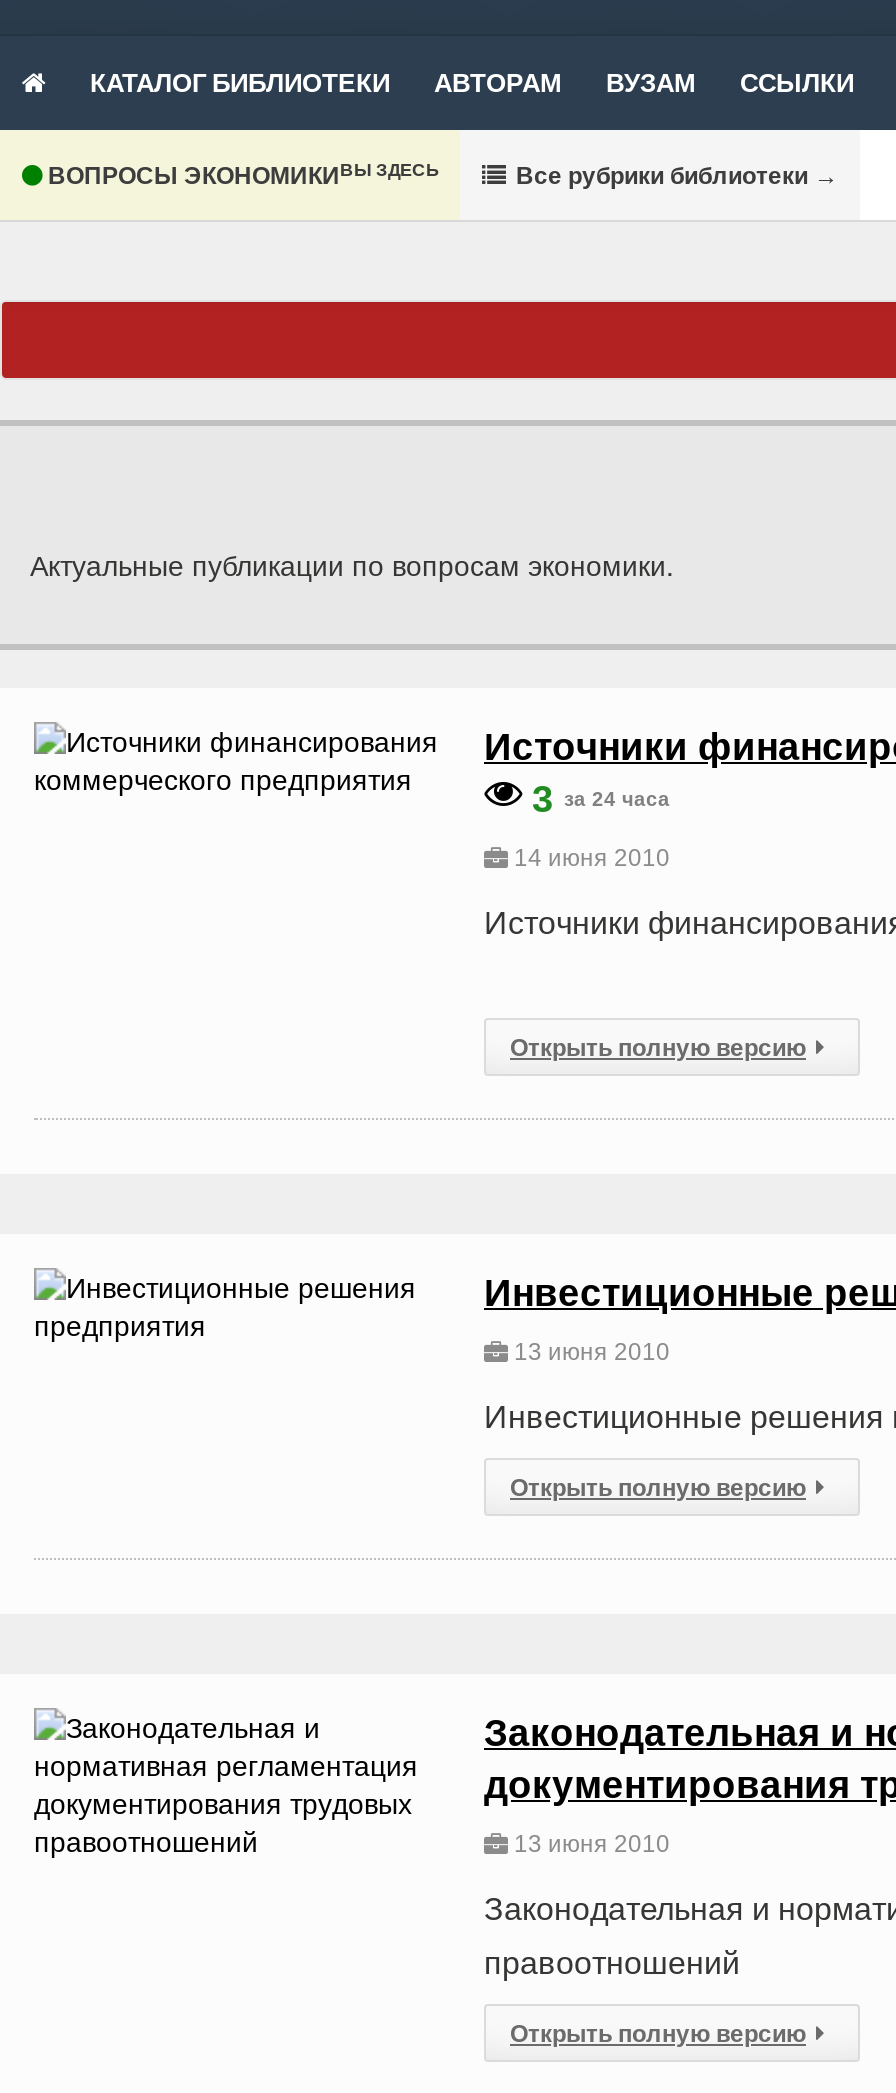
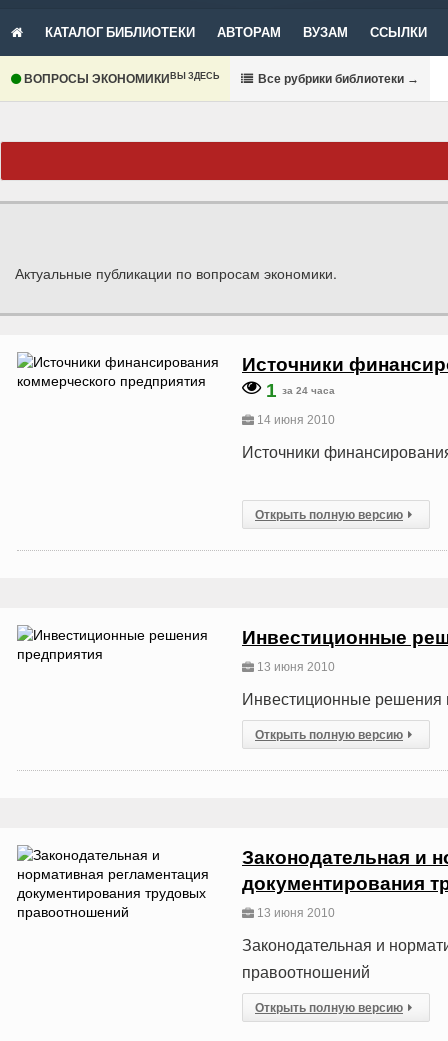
- 3 за 24 часа
+ 1 за 24 часа
